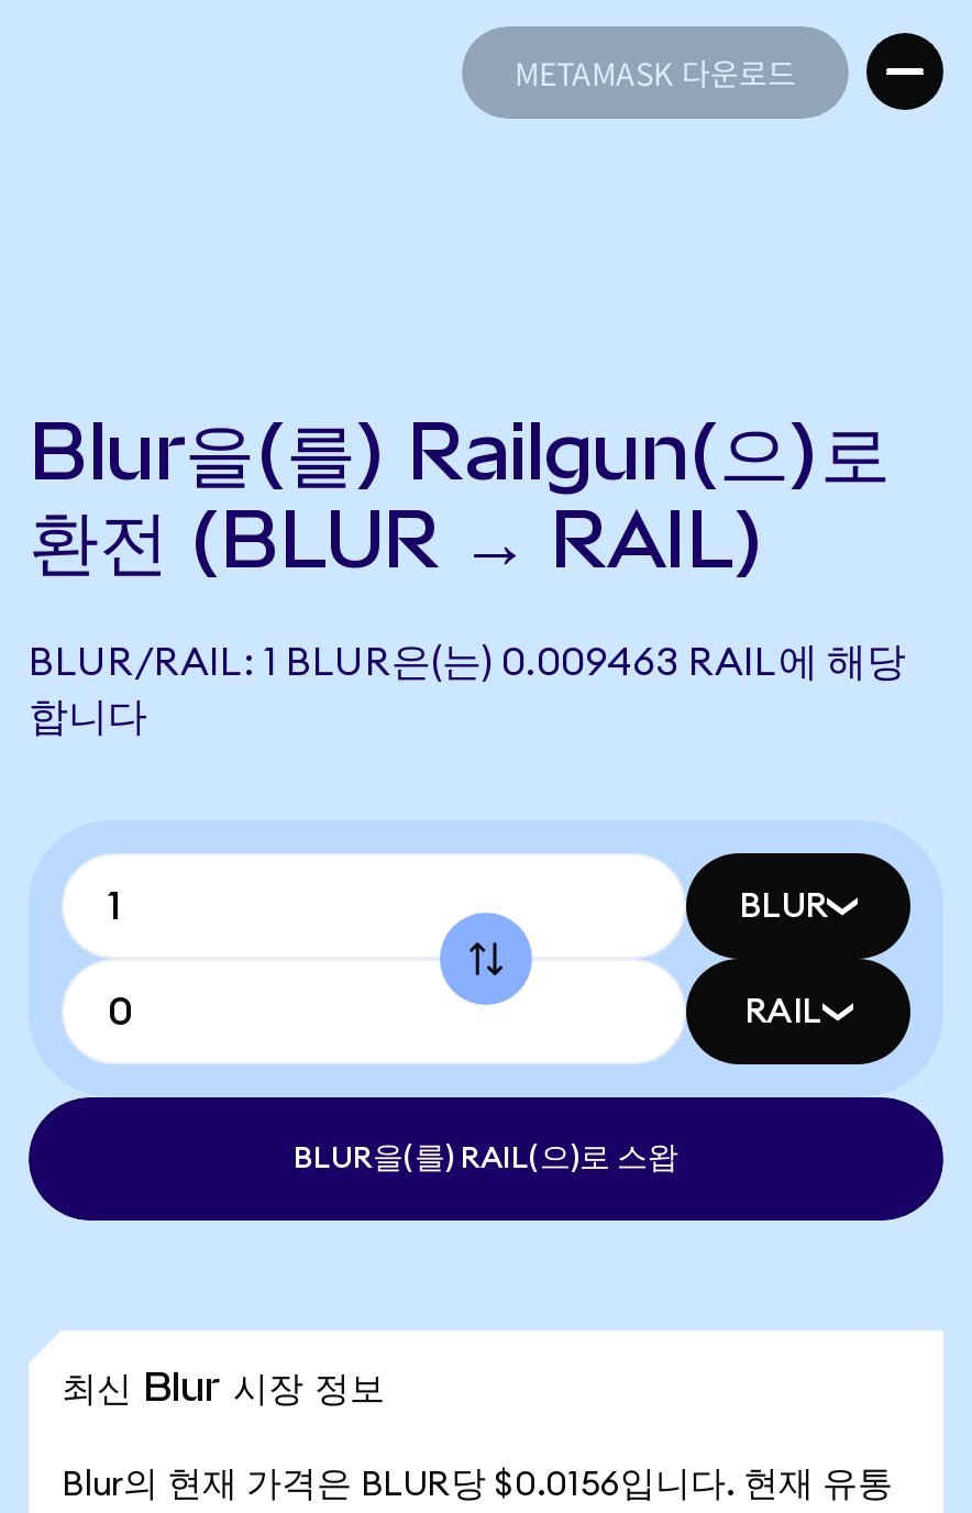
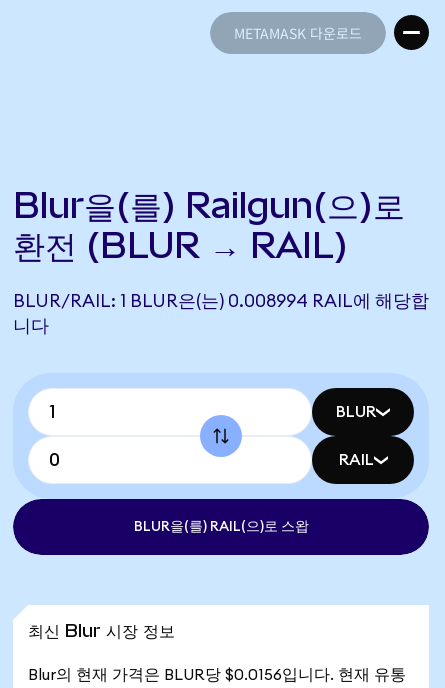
- BLUR/RAIL: 1 BLUR은(는) 0.009463 RAIL에 해당
- 합니다
+ BLUR/RAIL: 1 BLUR은(는) 0.008994 RAIL에 해당합
+ 니다
